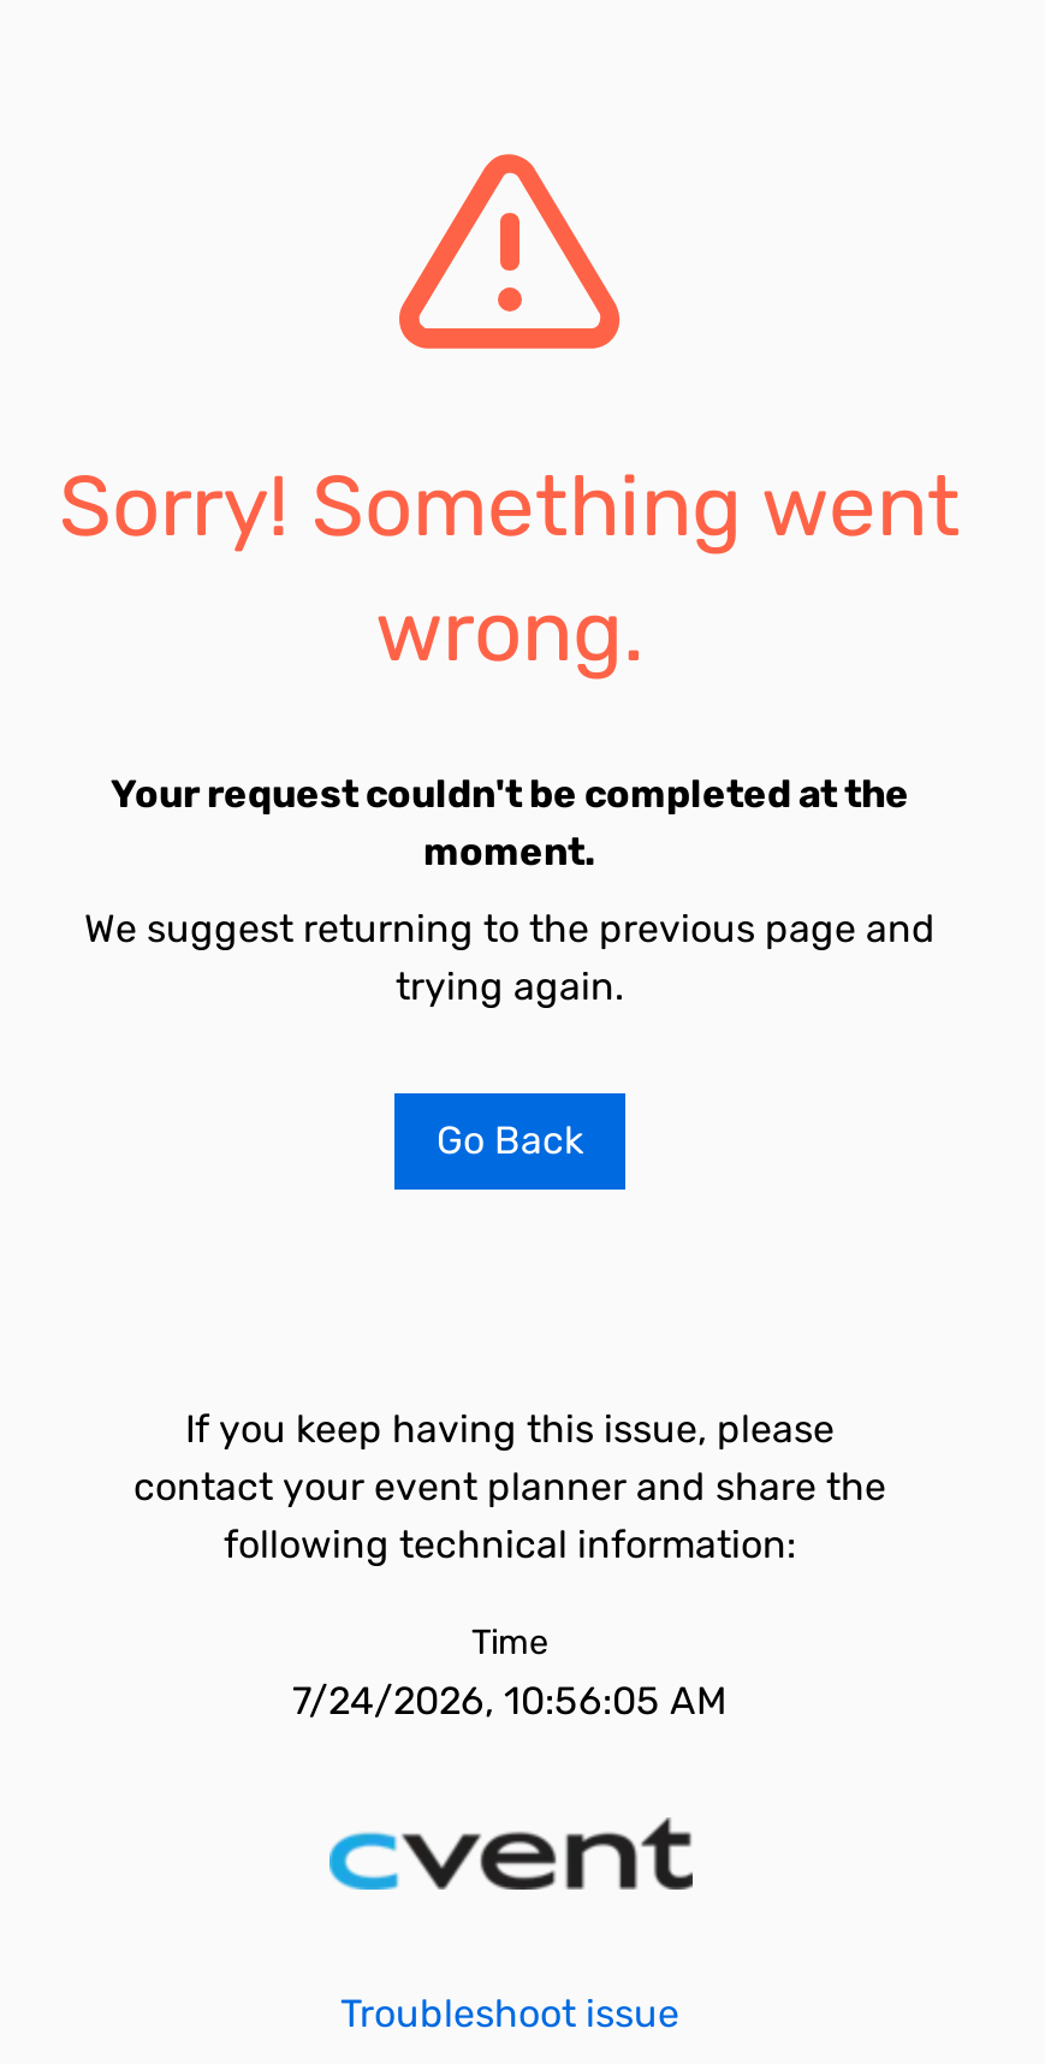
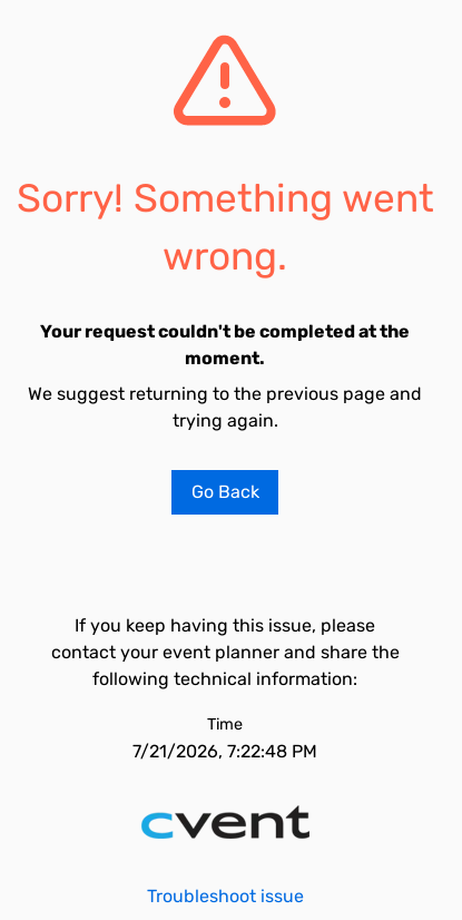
- 7/24/2026, 10:56:05 AM
+ 7/21/2026, 7:22:48 PM
